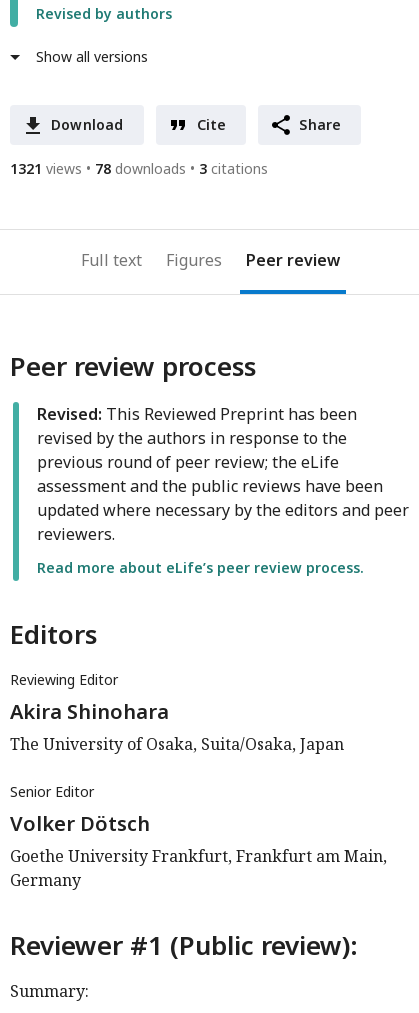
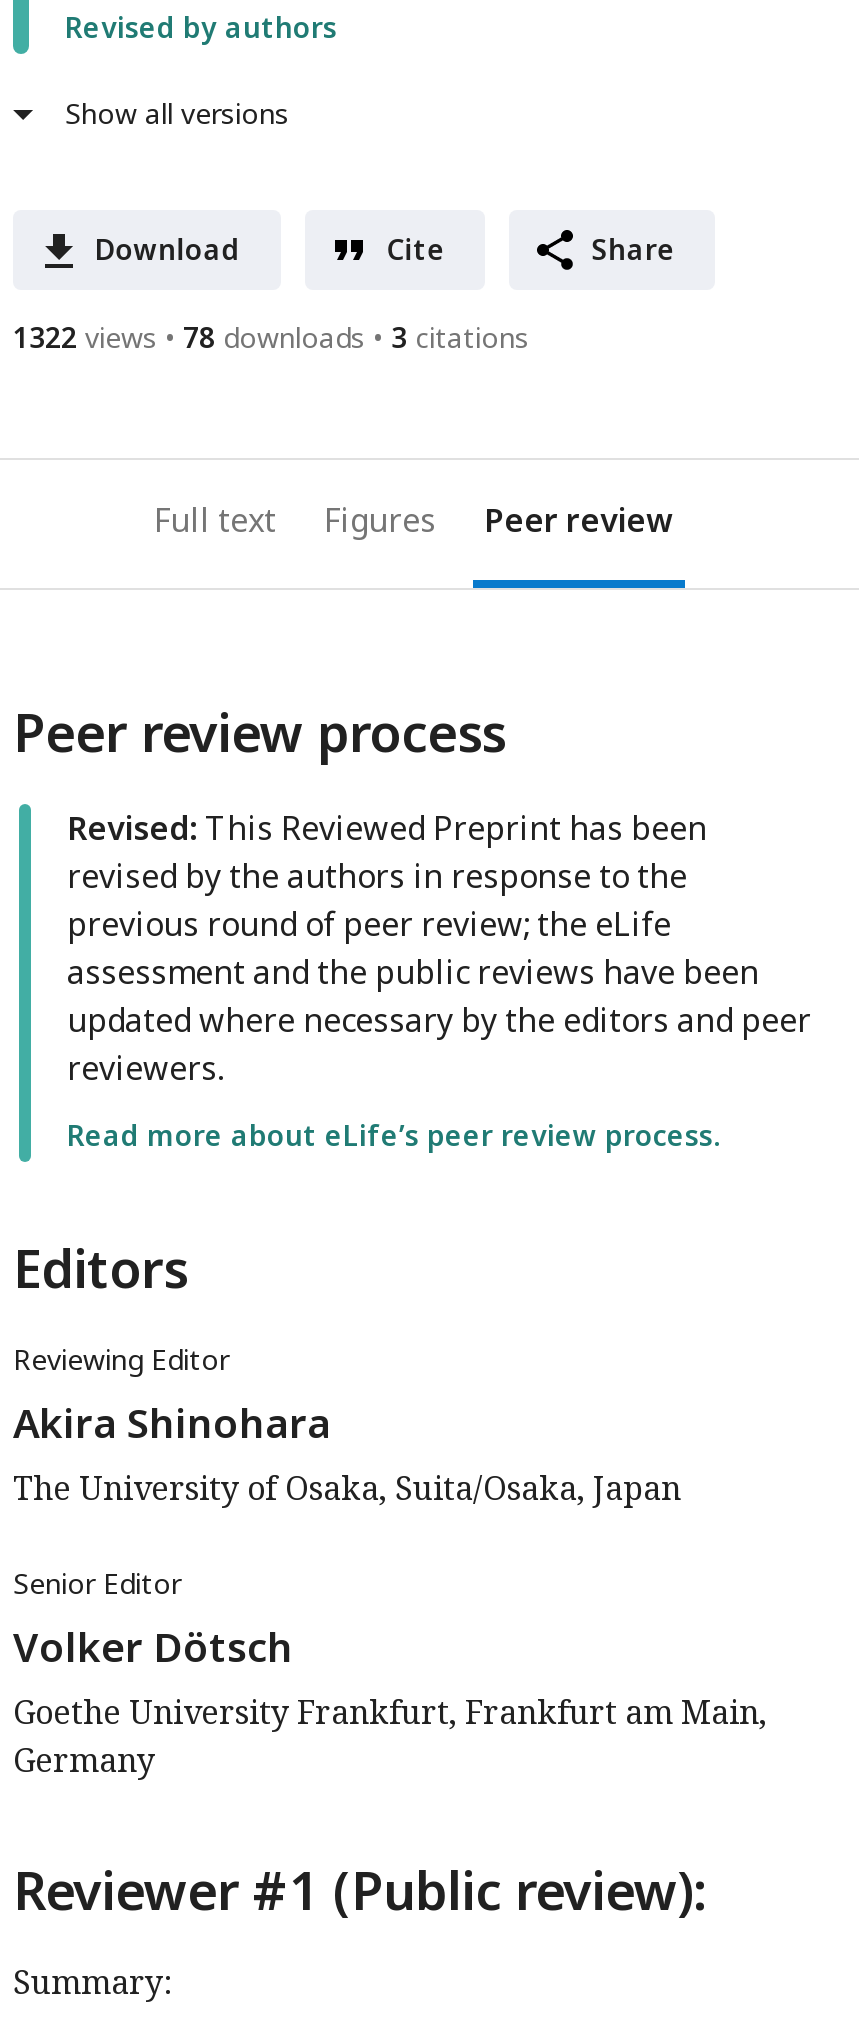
- 1321 views 78 downloads 3 citations
+ 1322 views 78 downloads 3 citations
